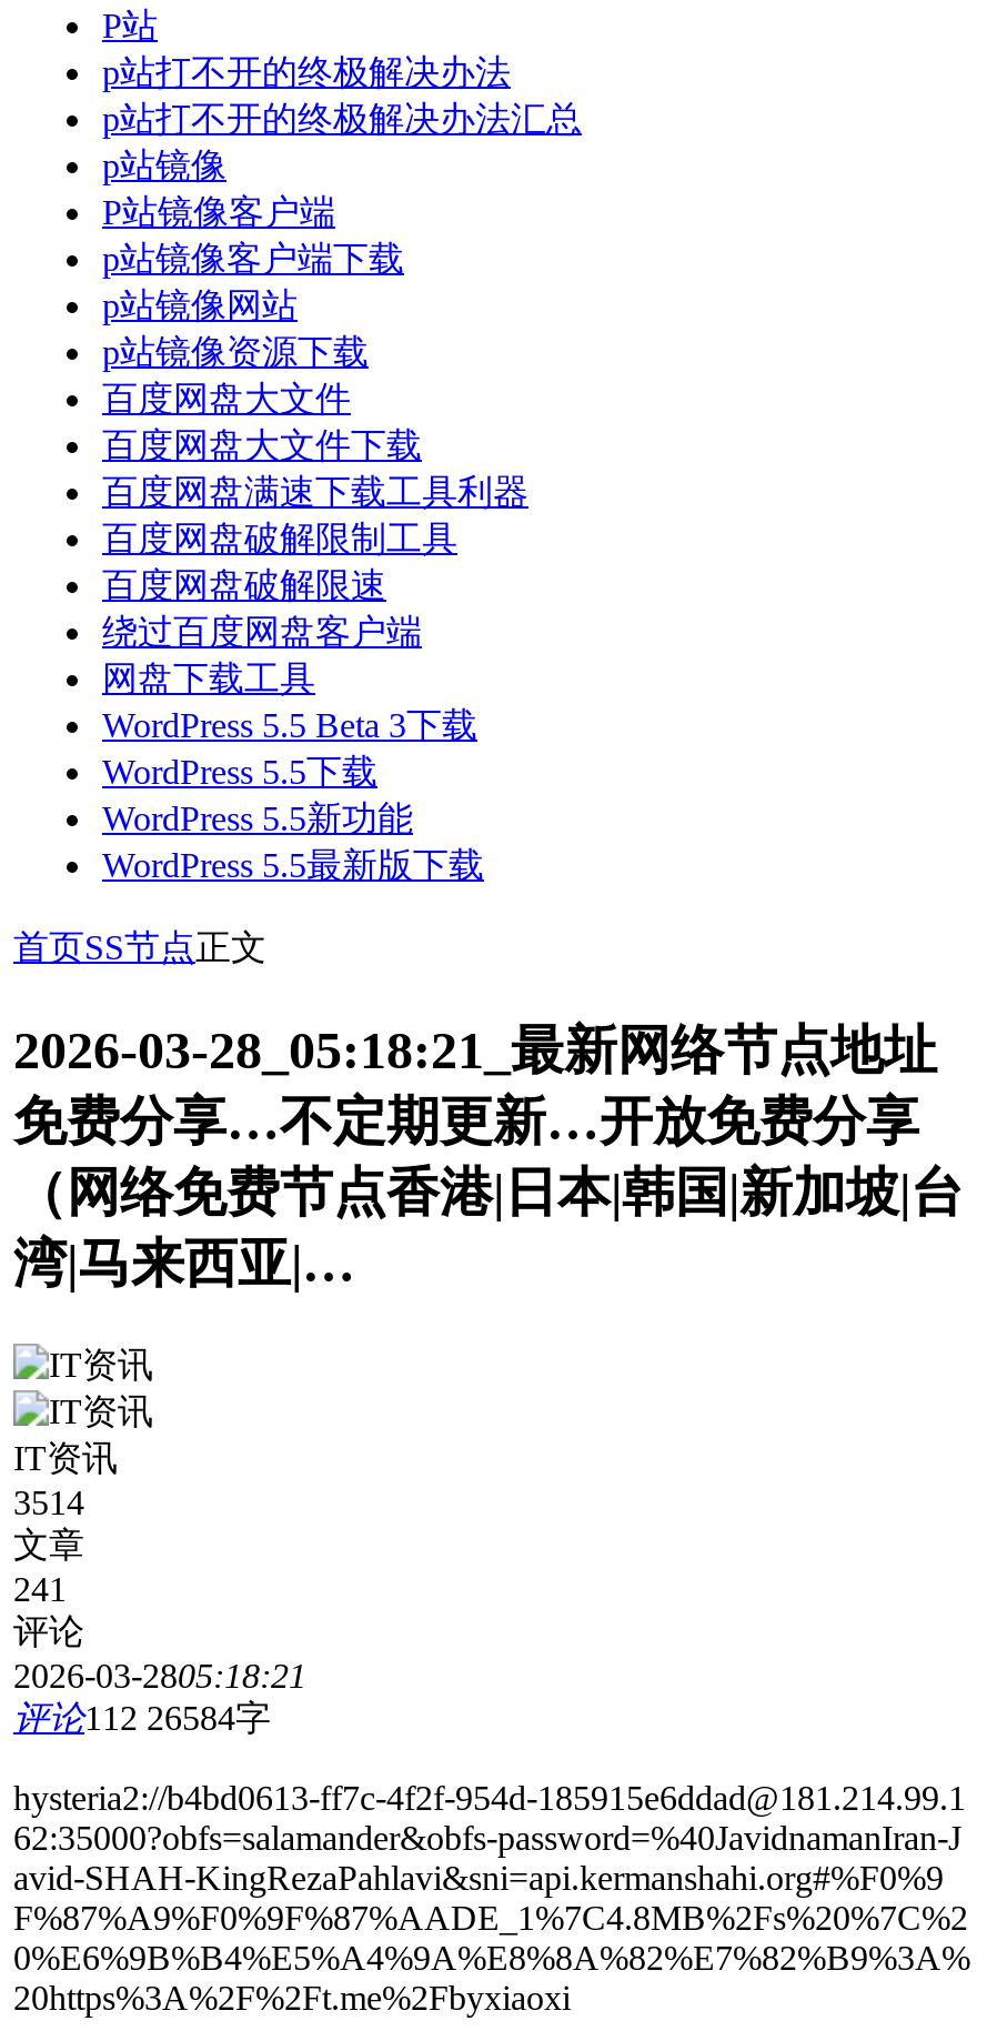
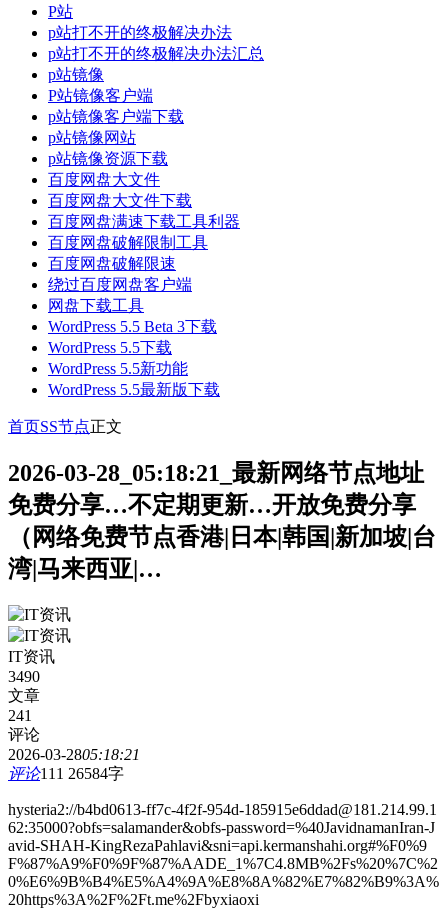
- 3514
+ 3490

- 评论112 26584字
+ 评论111 26584字
